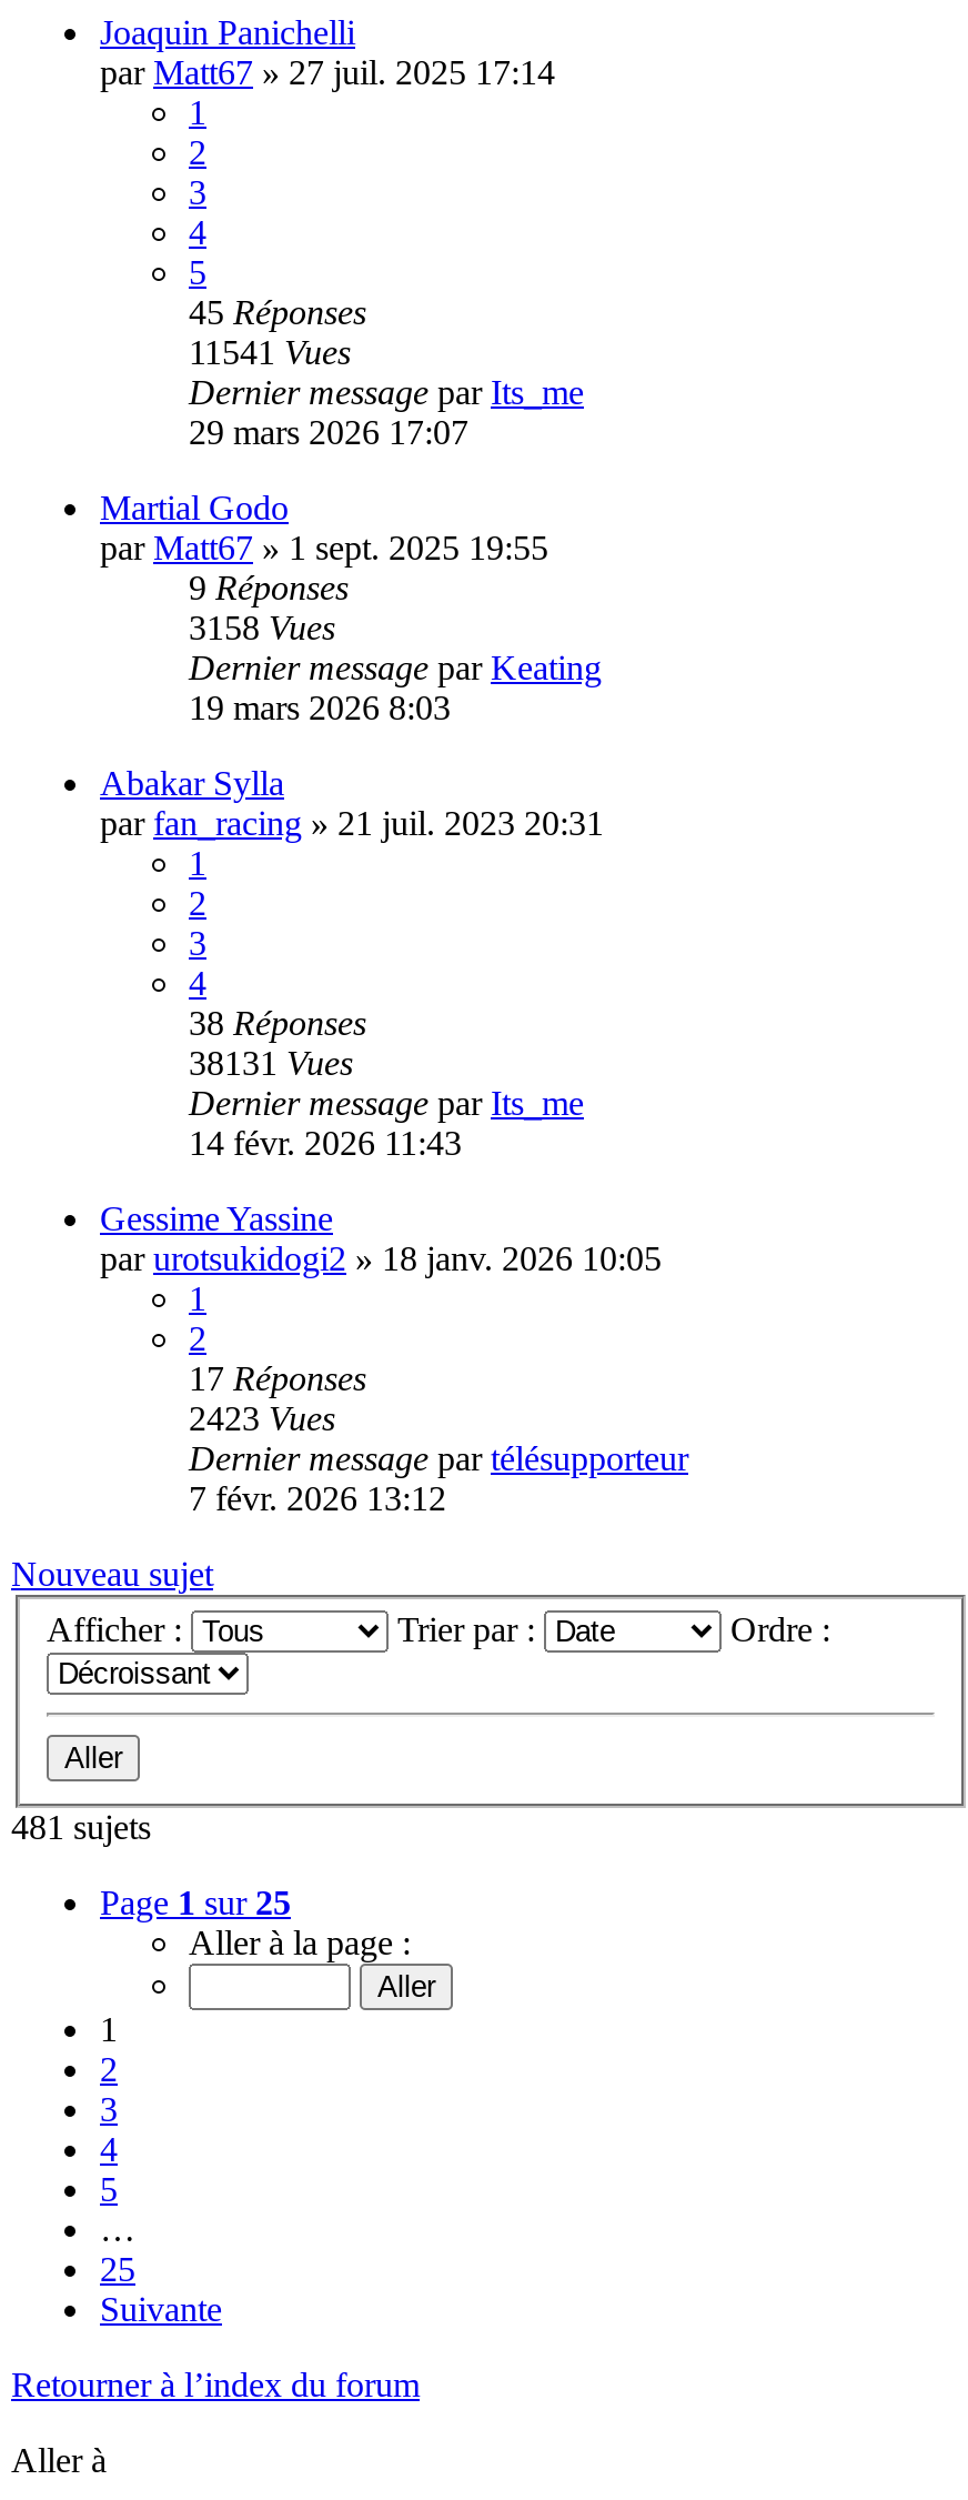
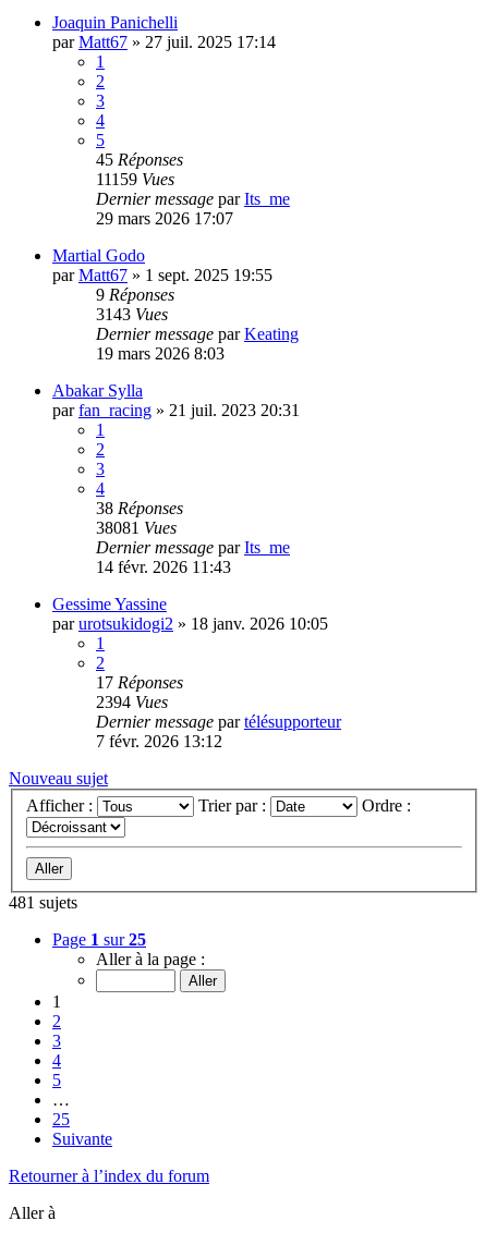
- 11541 Vues
+ 11159 Vues

- 3158 Vues
+ 3143 Vues

- 38131 Vues
+ 38081 Vues

- 2423 Vues
+ 2394 Vues
